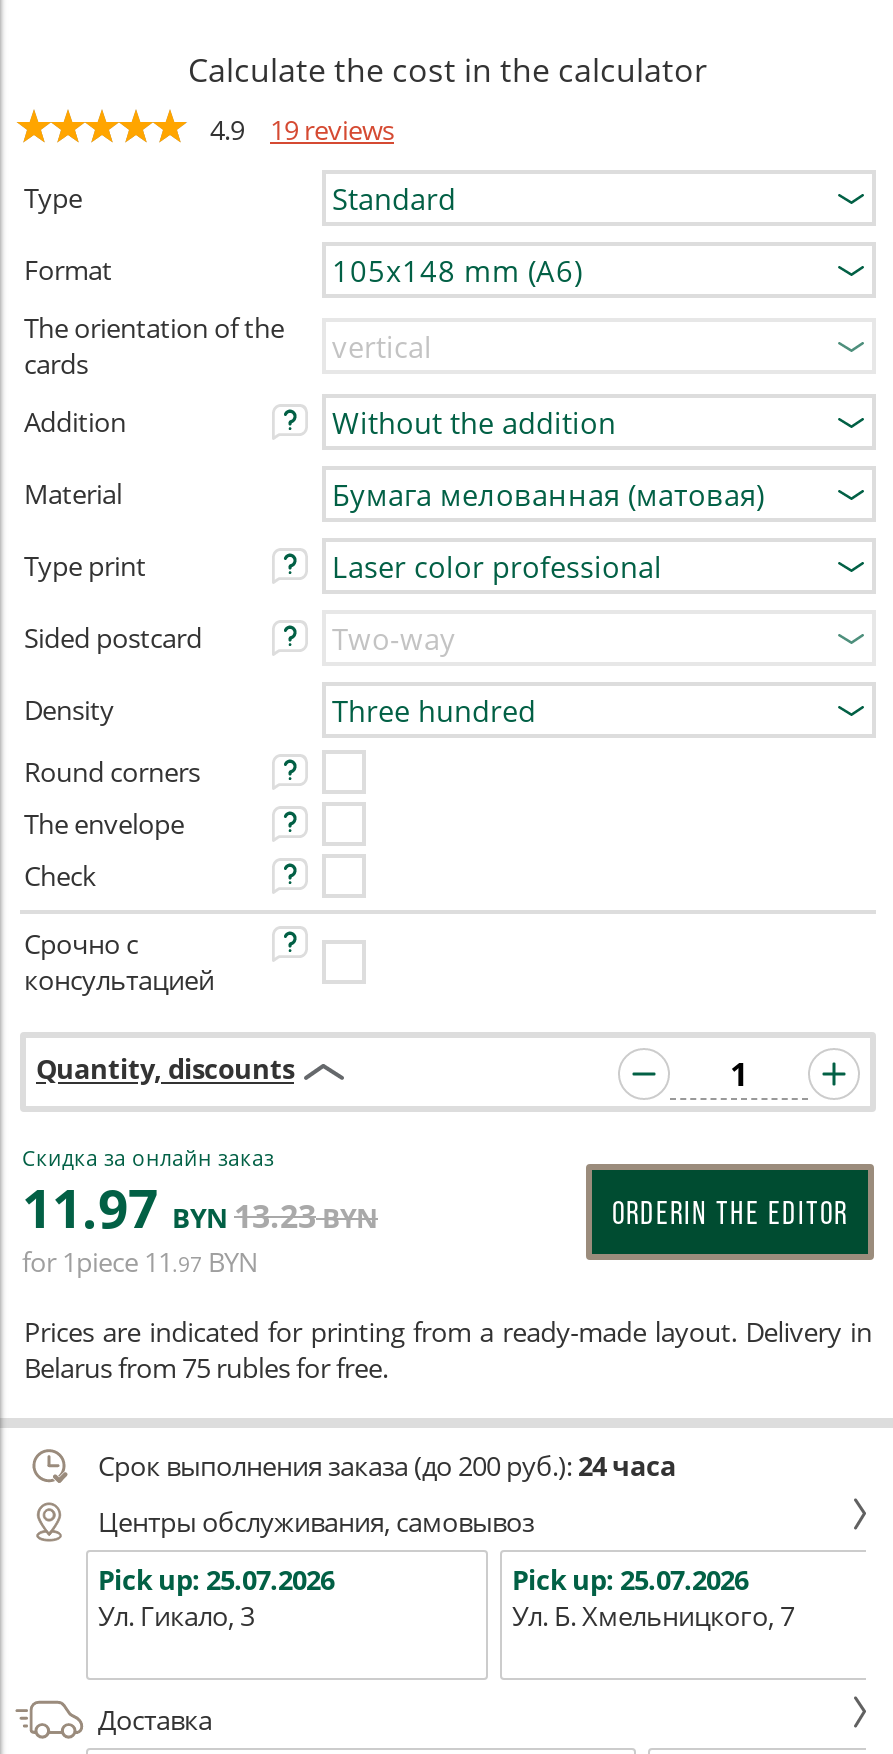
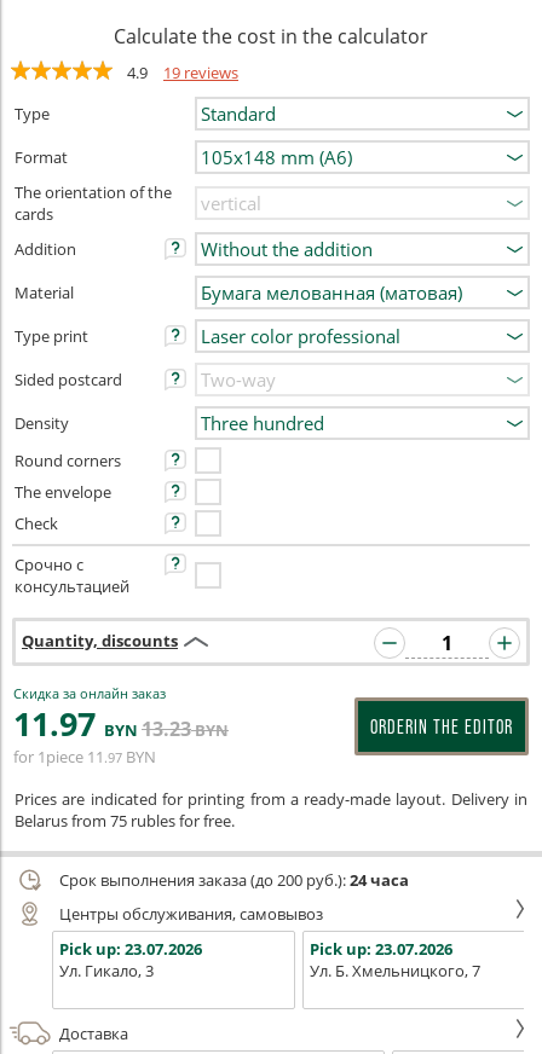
- Pick up: 25.07.2026
+ Pick up: 23.07.2026

- Pick up: 25.07.2026
+ Pick up: 23.07.2026
